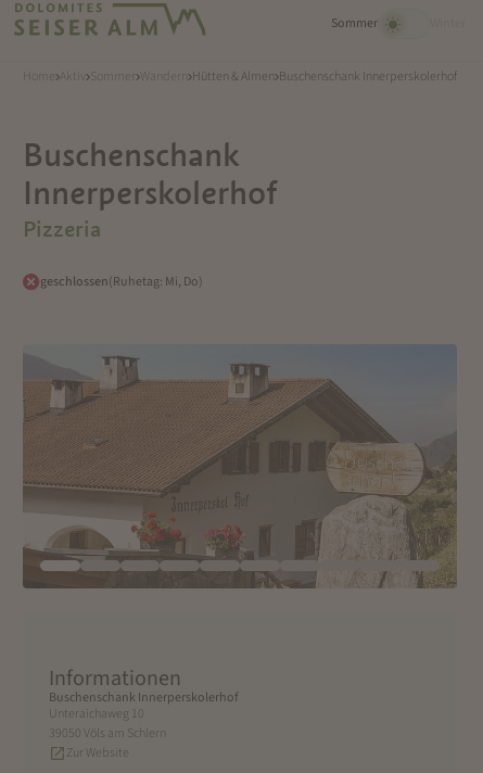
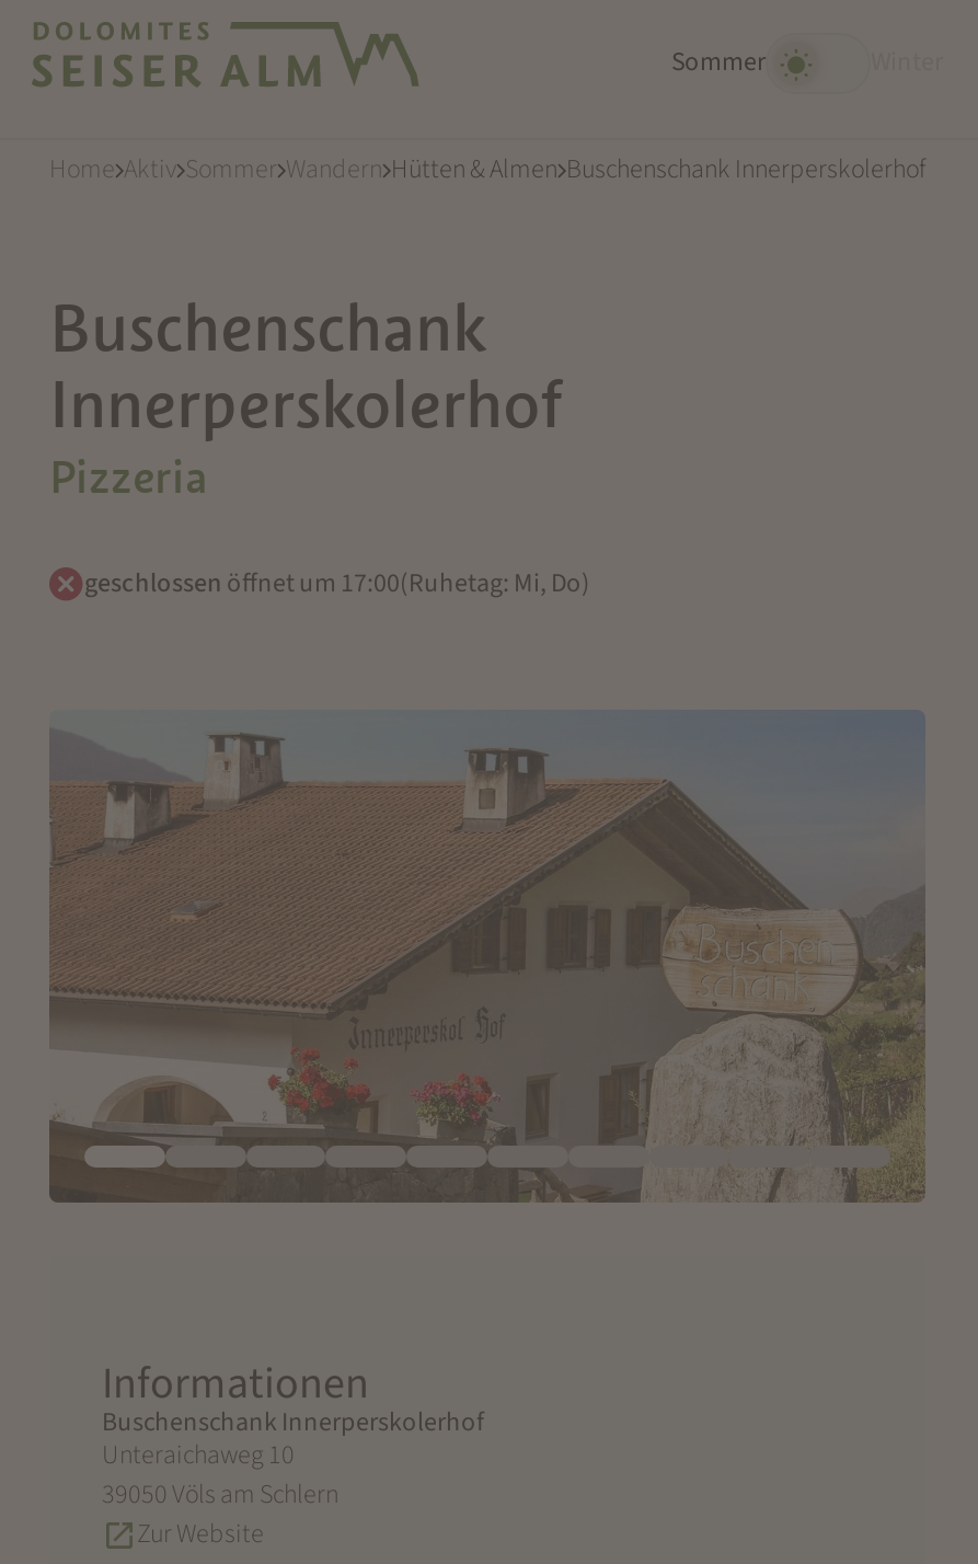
- geschlossen(Ruhetag: Mi, Do)
+ geschlossen öffnet um 17:00(Ruhetag: Mi, Do)
